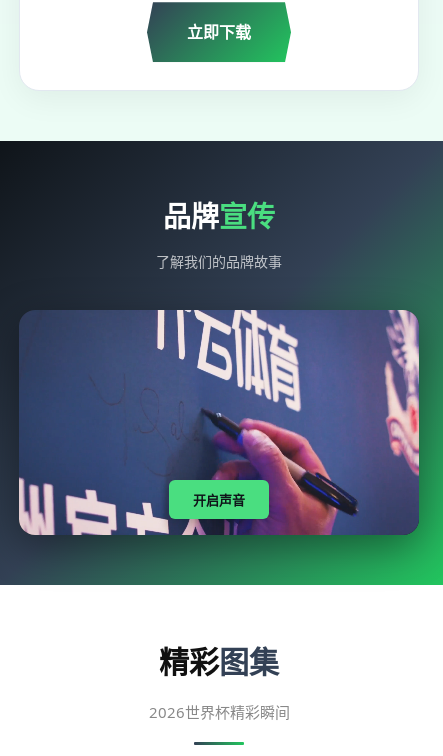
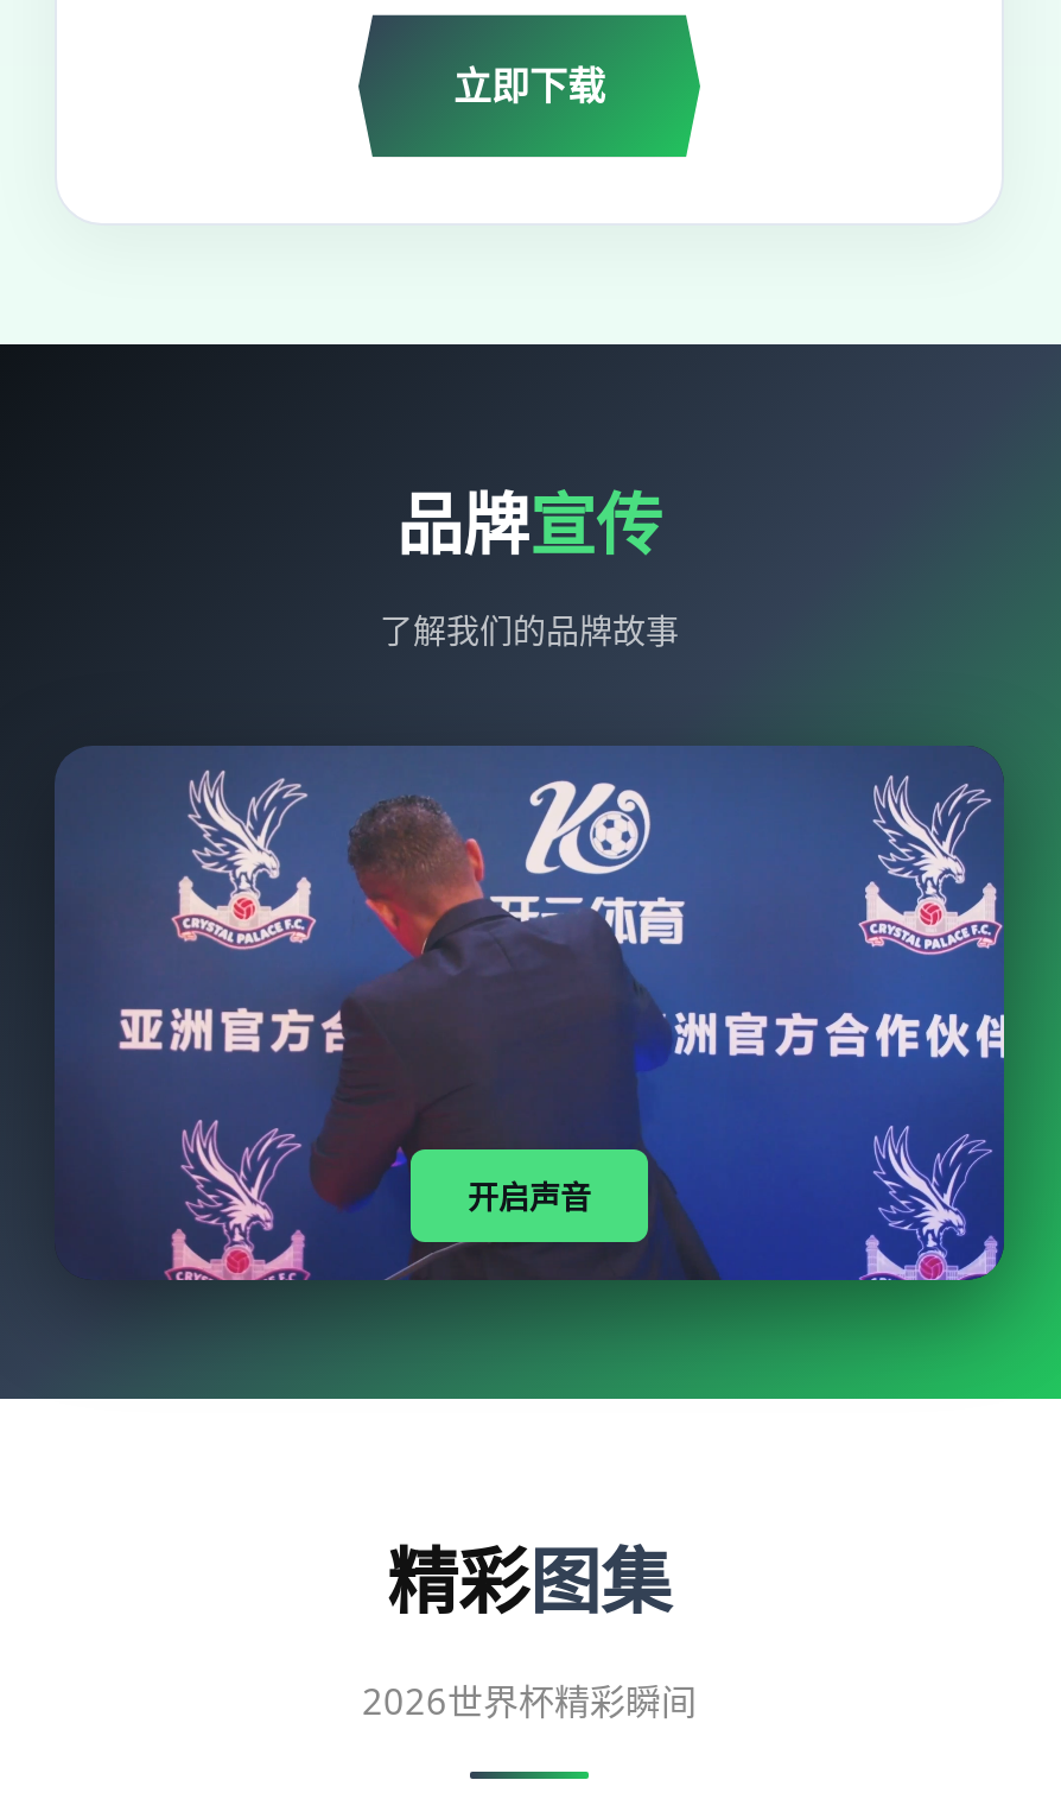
- [image]
+ [image]
